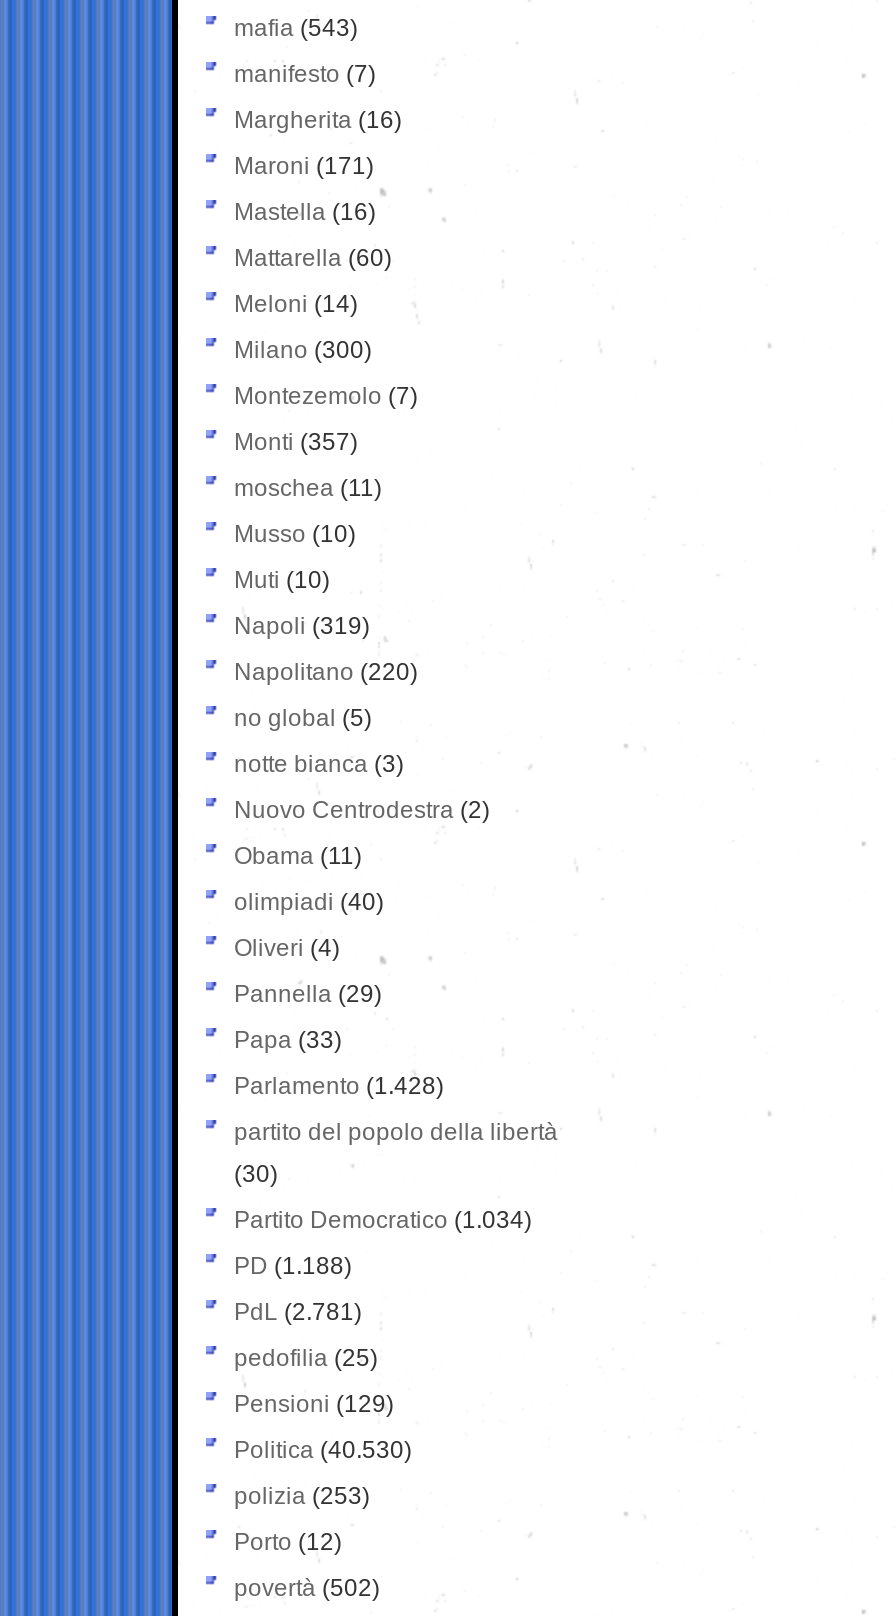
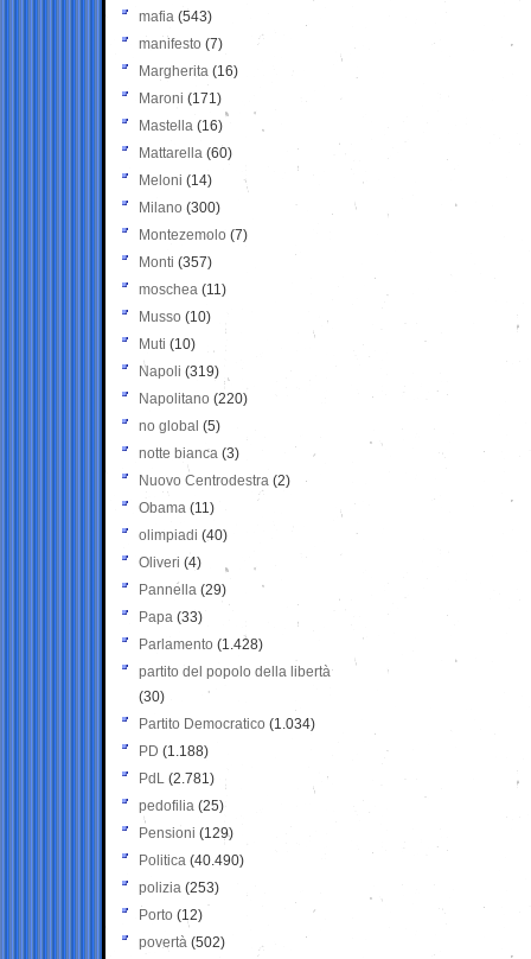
- Politica (40.530)
+ Politica (40.490)
